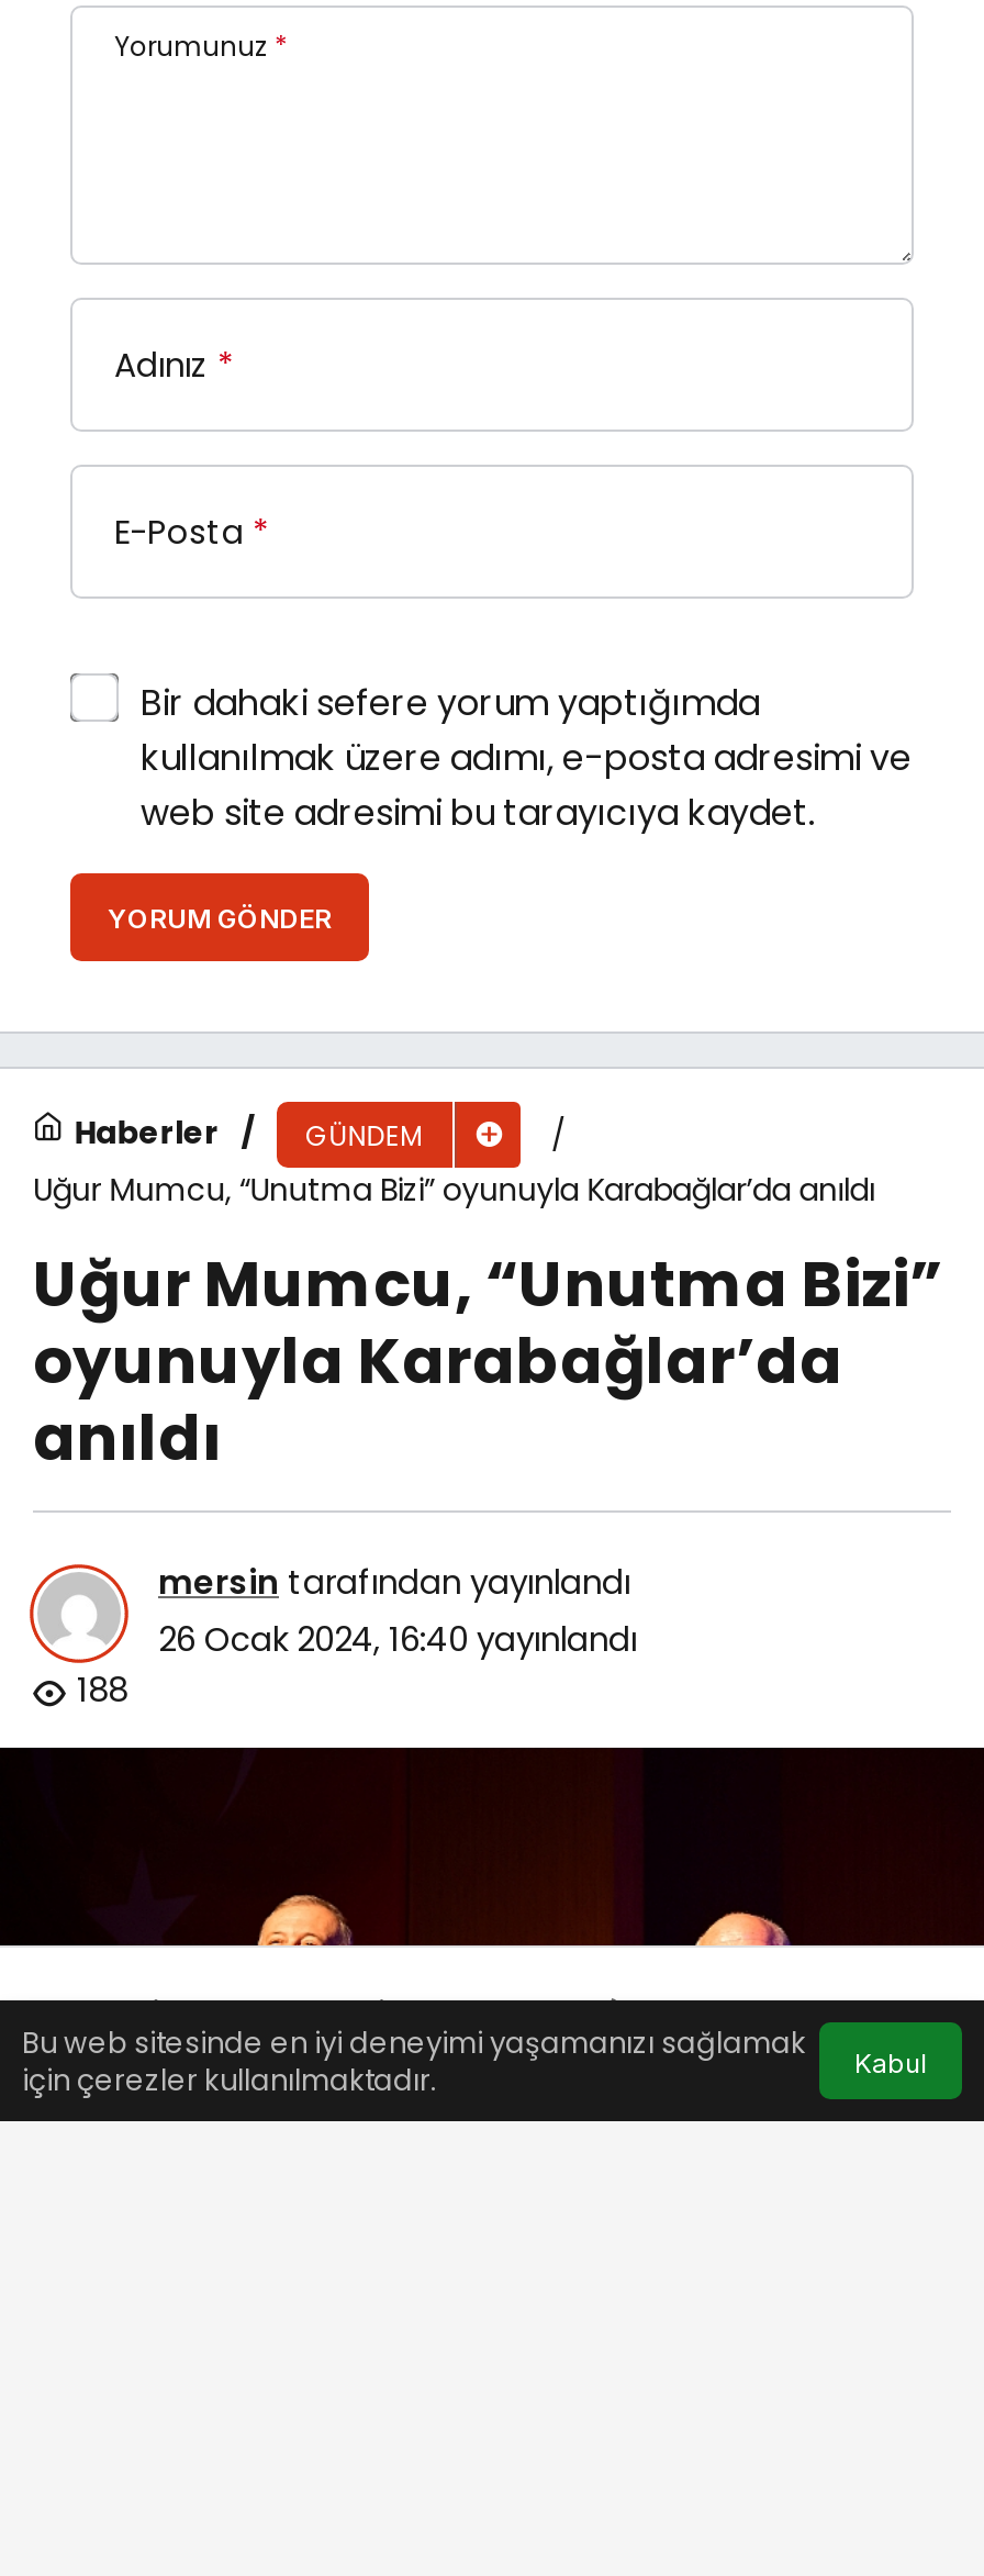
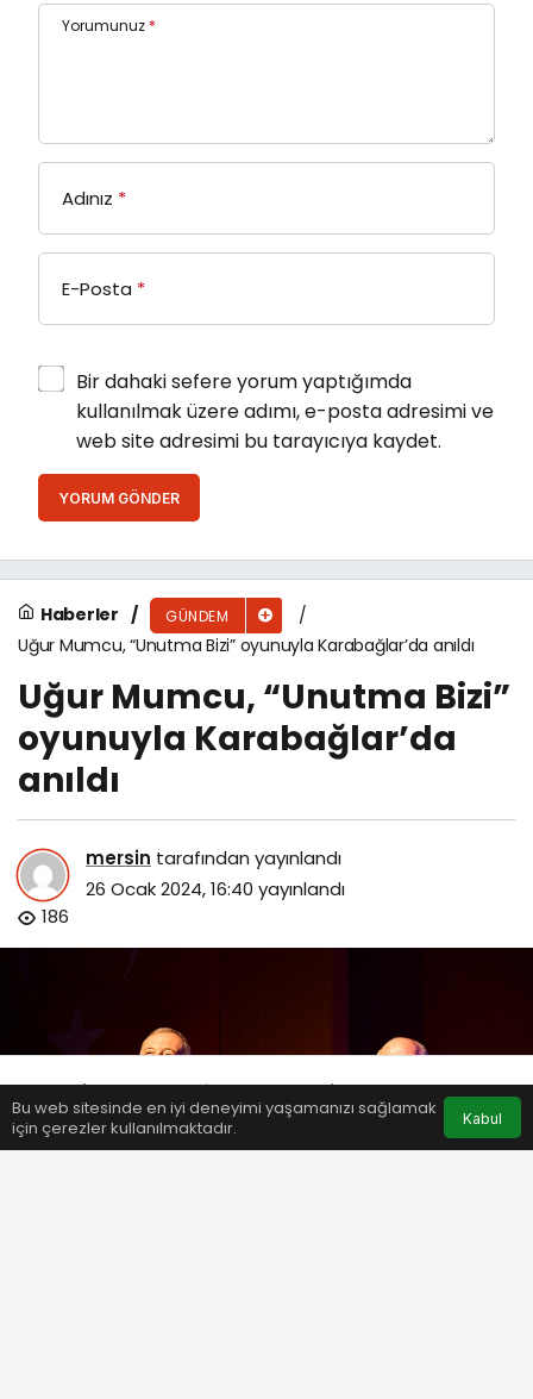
- 188
+ 186
